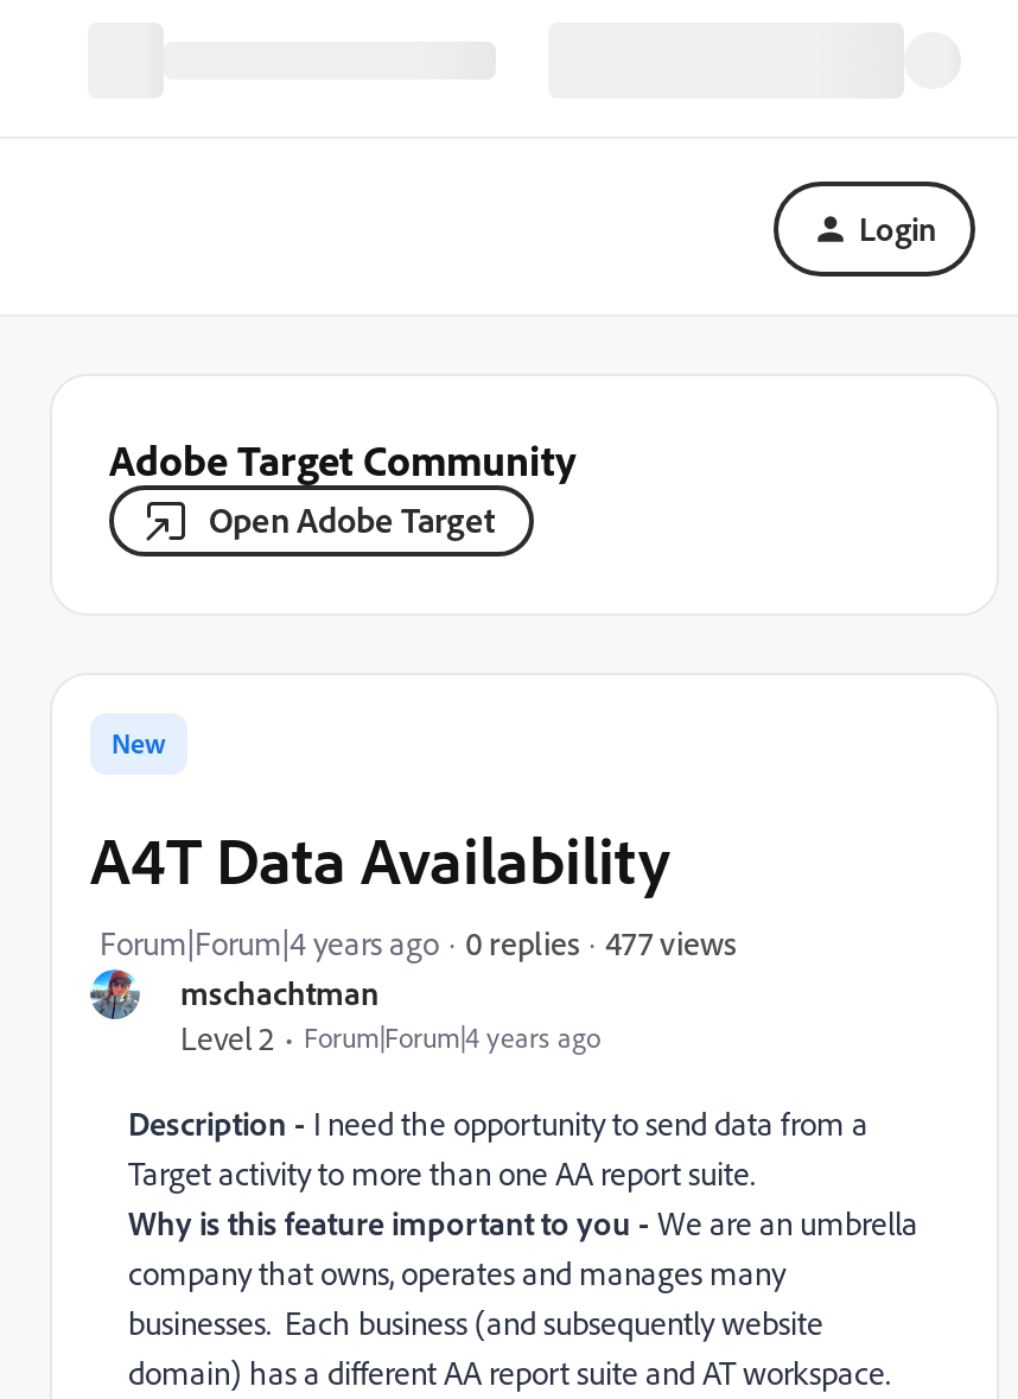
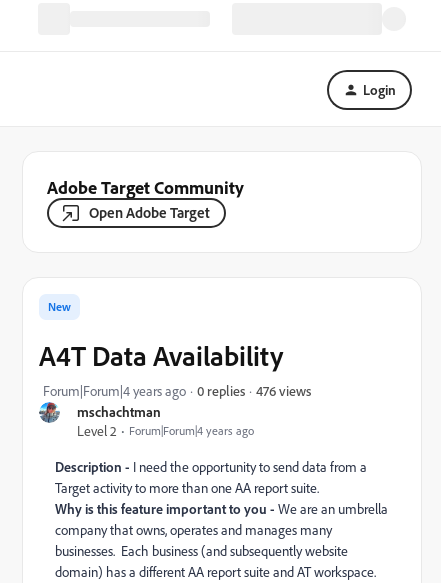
- 477 views
+ 476 views
